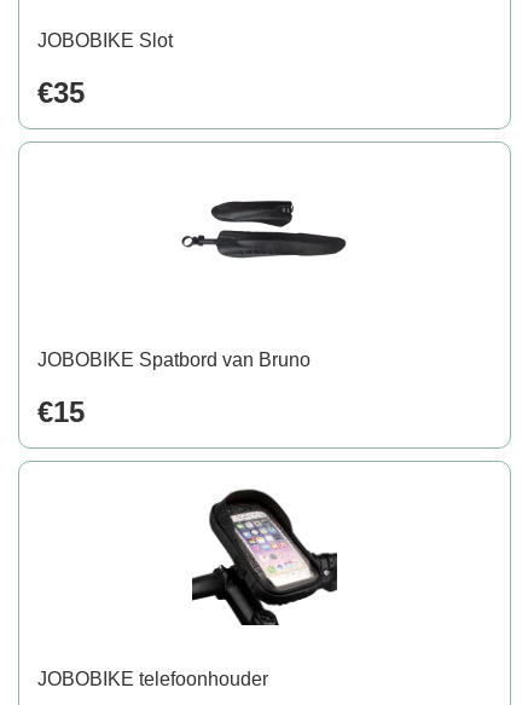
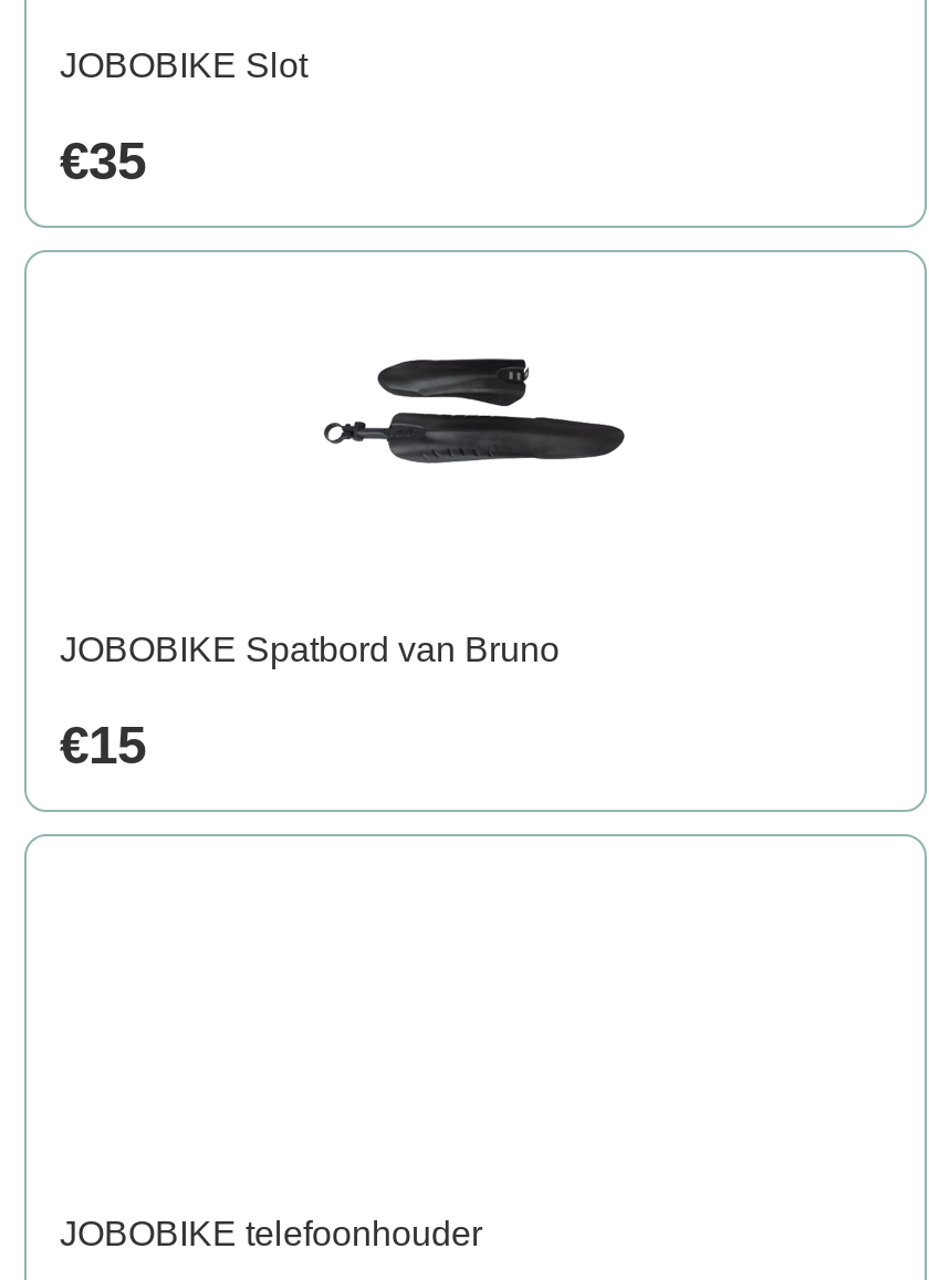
- [image]
